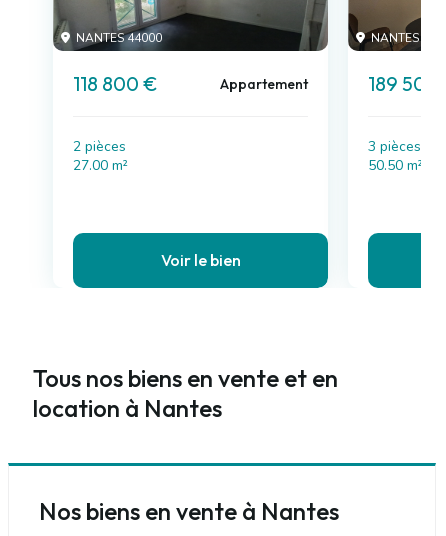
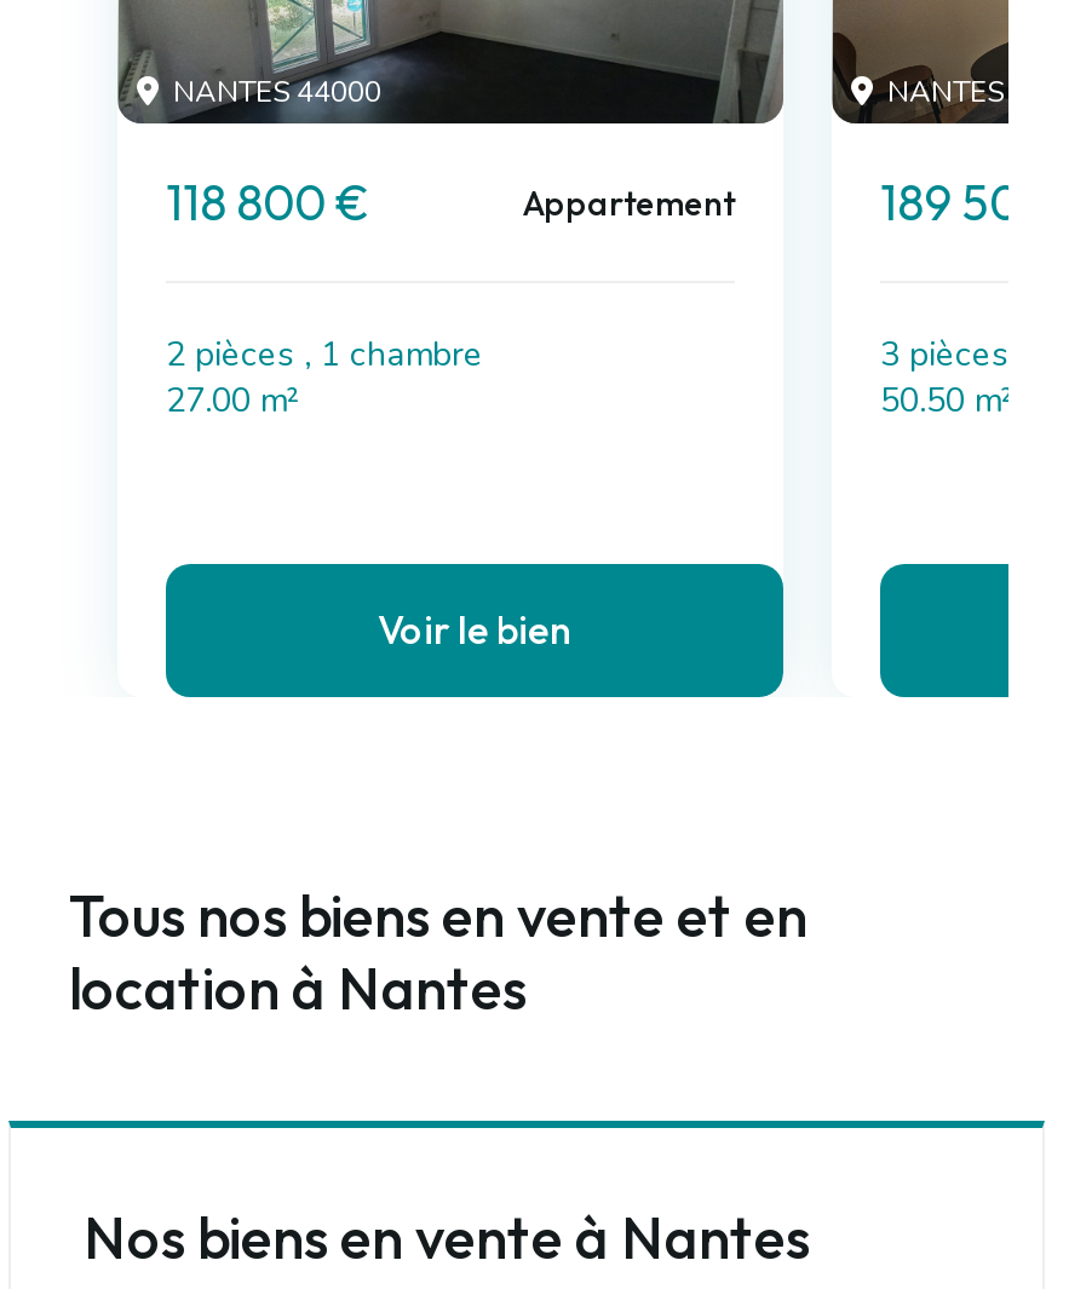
- 2 pièces
+ 2 pièces , 1 chambre
